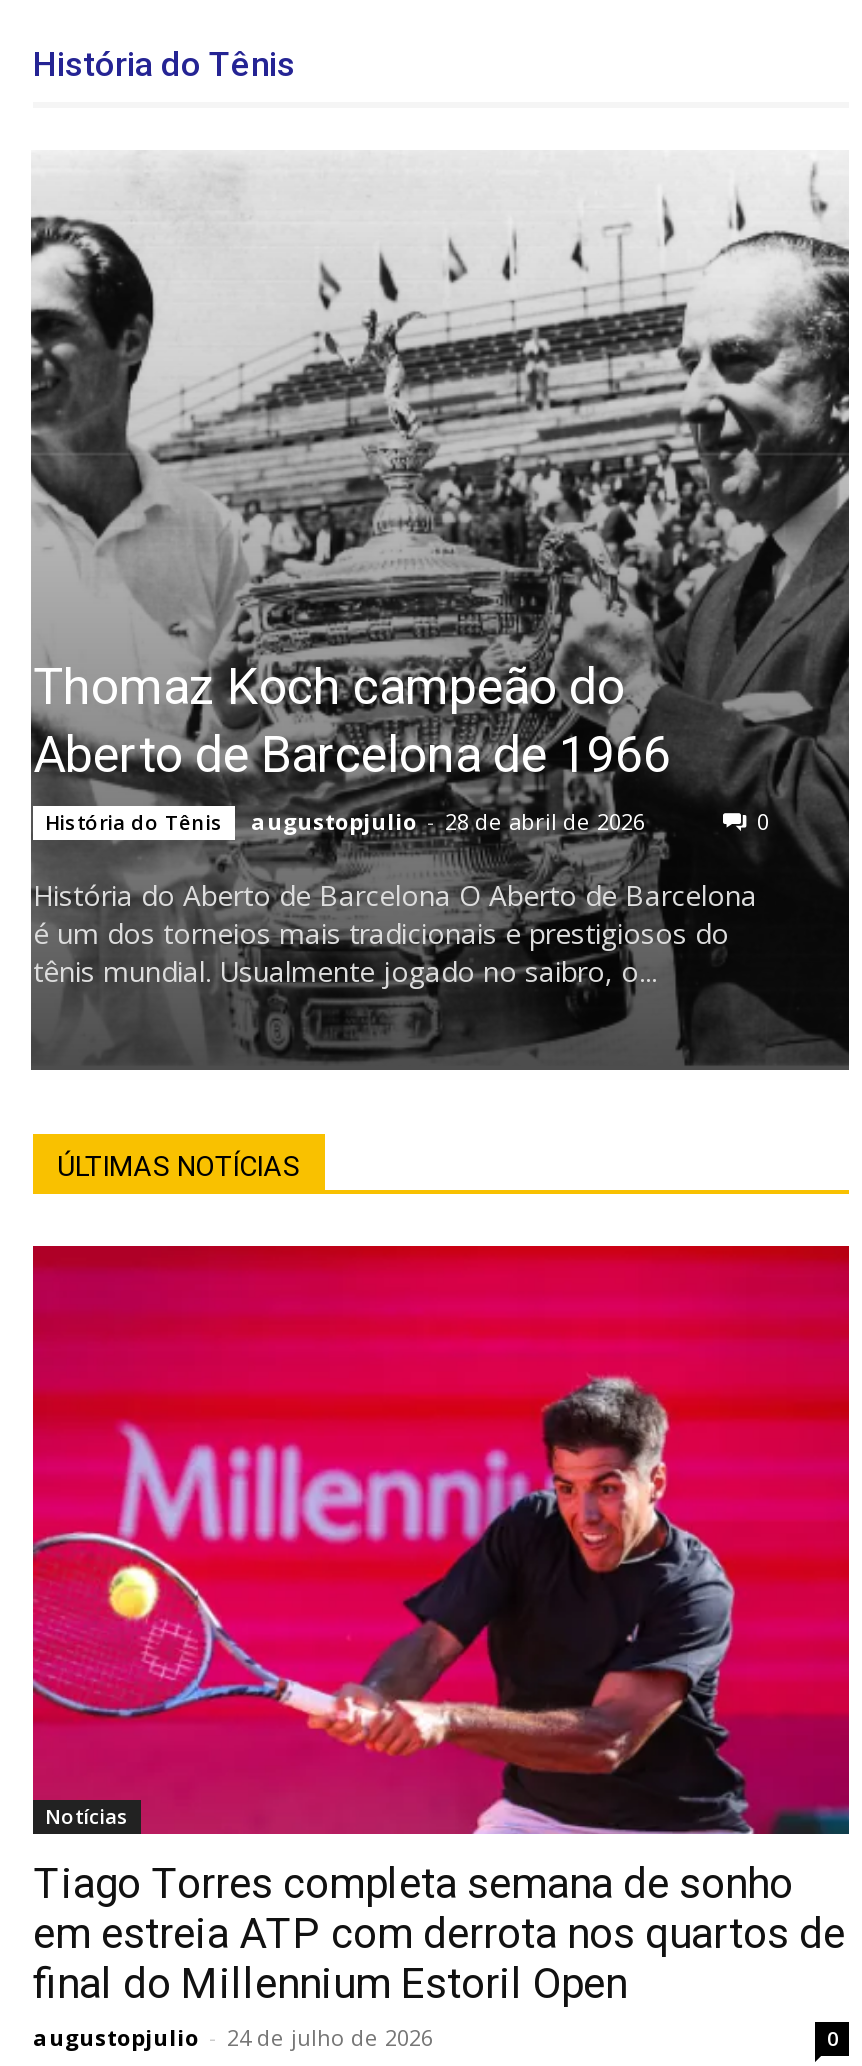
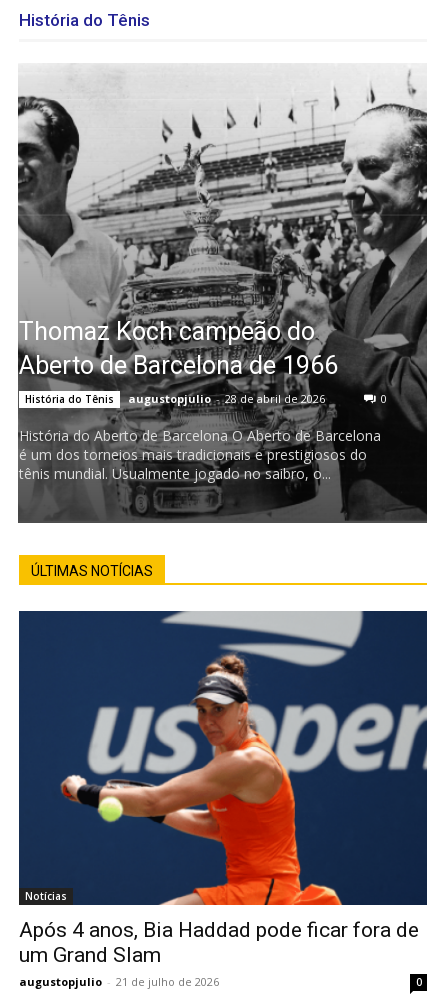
- [image]
- Tiago Torres completa semana de sonho
- em estreia ATP com derrota nos quartos de
- final do Millennium Estoril Open
- augustopjulio - 24 de julho de 2026
+ [image]
+ Após 4 anos, Bia Haddad pode ficar fora de
+ um Grand Slam
+ augustopjulio - 21 de julho de 2026
